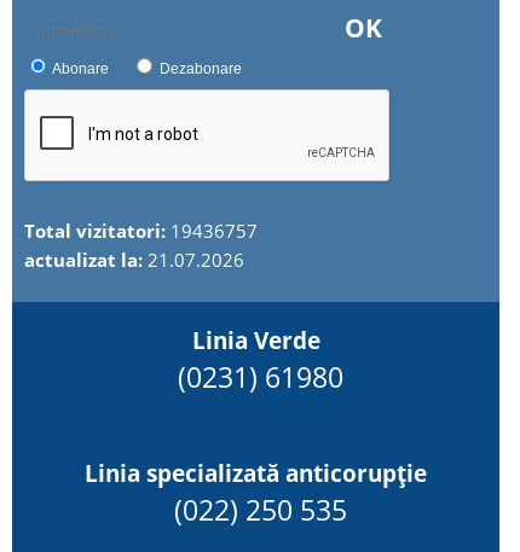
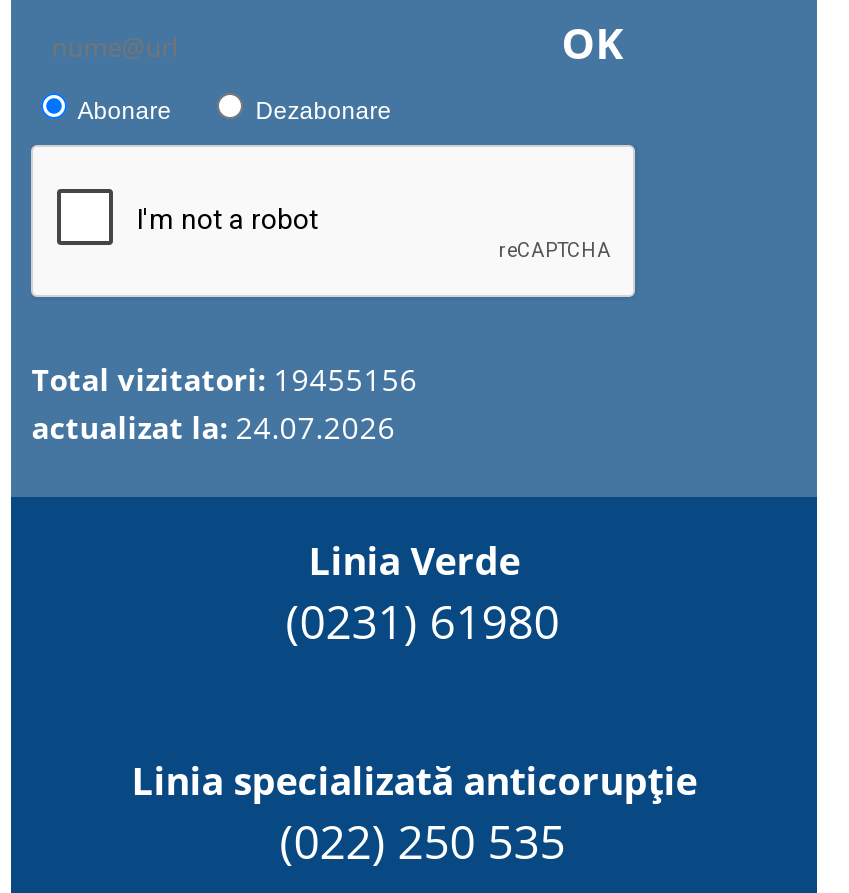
- Total vizitatori: 19436757
+ Total vizitatori: 19455156

- actualizat la: 21.07.2026
+ actualizat la: 24.07.2026
